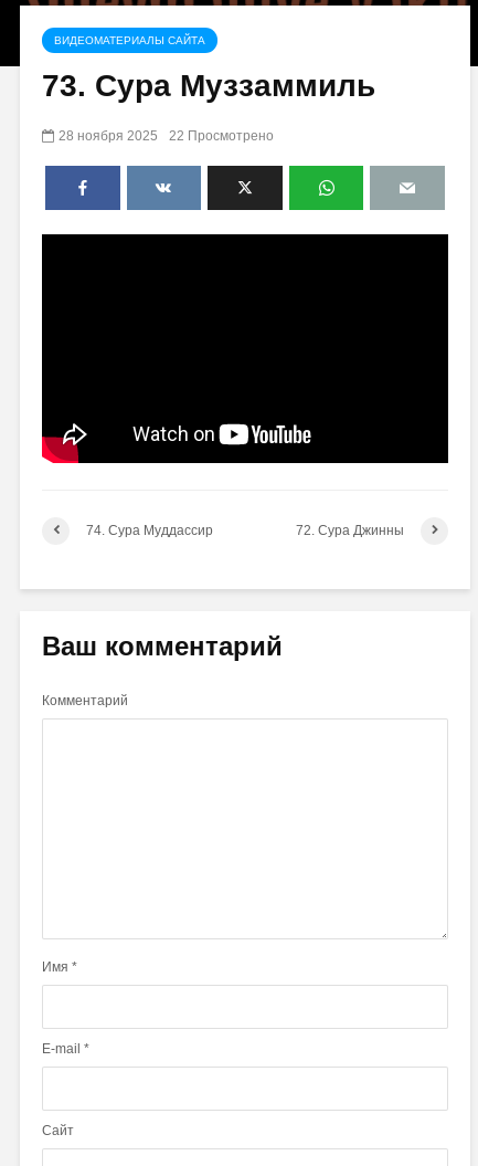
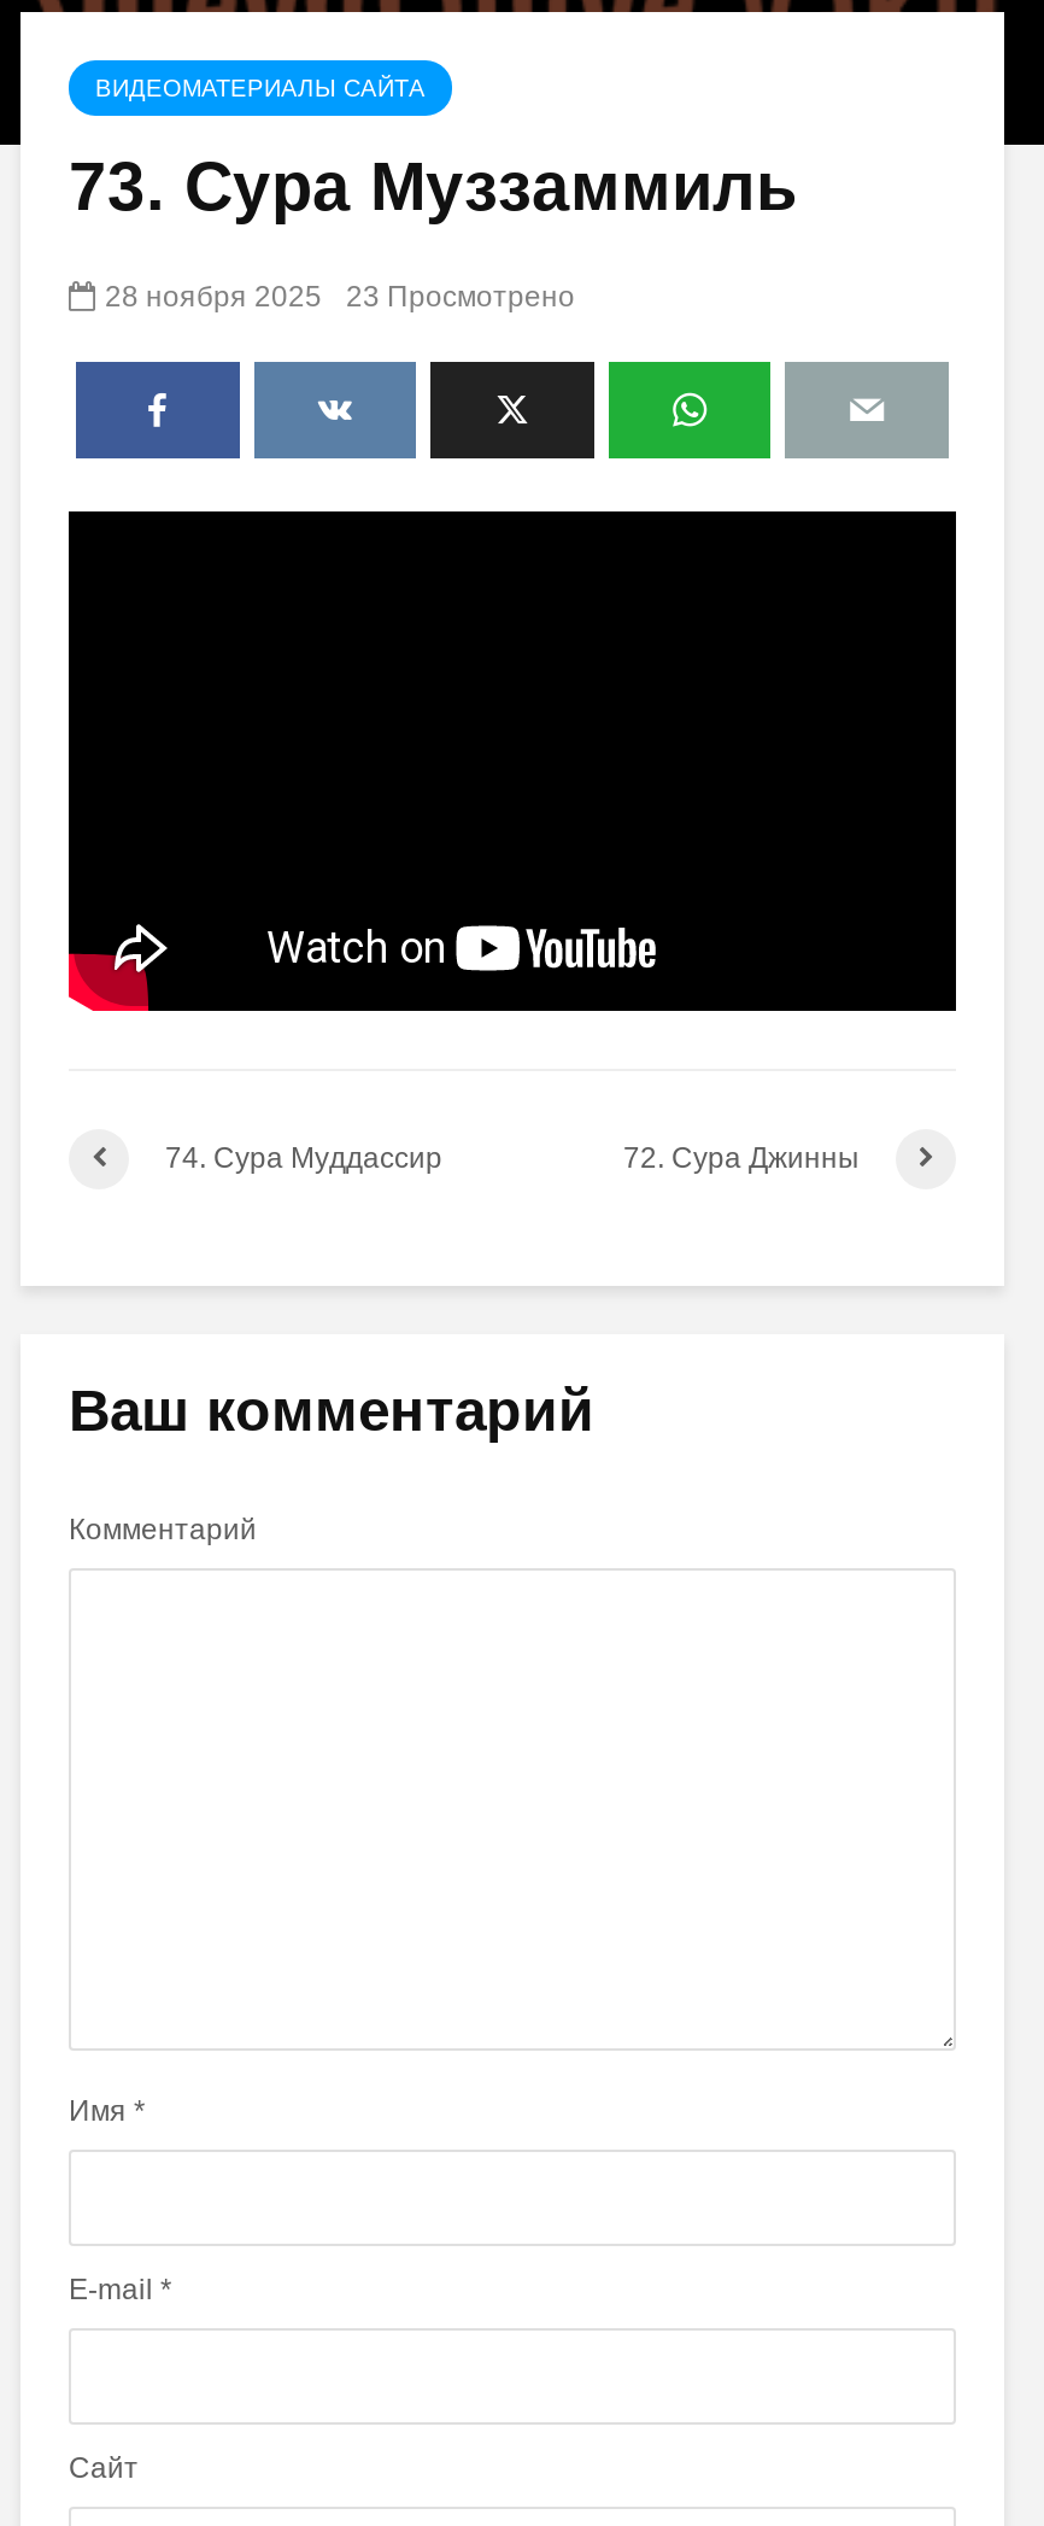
- 28 ноября 2025 22 Просмотрено
+ 28 ноября 2025 23 Просмотрено
